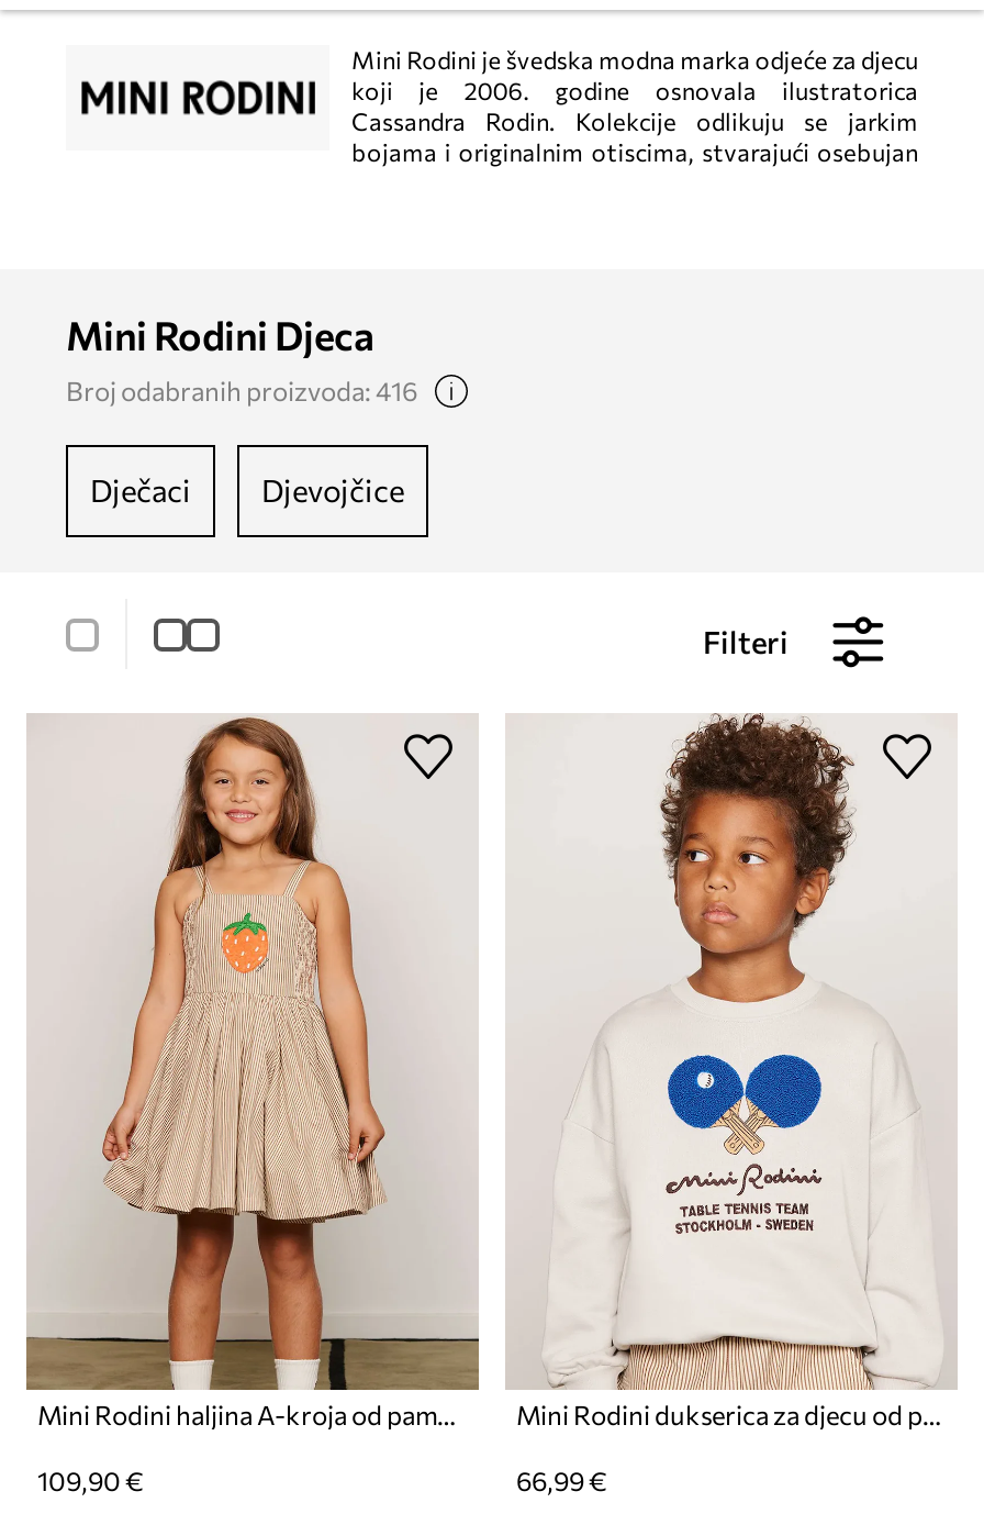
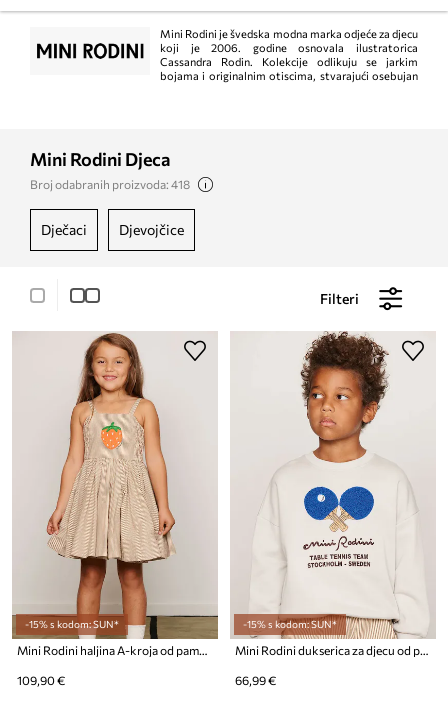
- Broj odabranih proizvoda: 416
+ Broj odabranih proizvoda: 418

+ -15% s kodom: SUN*

+ -15% s kodom: SUN*
